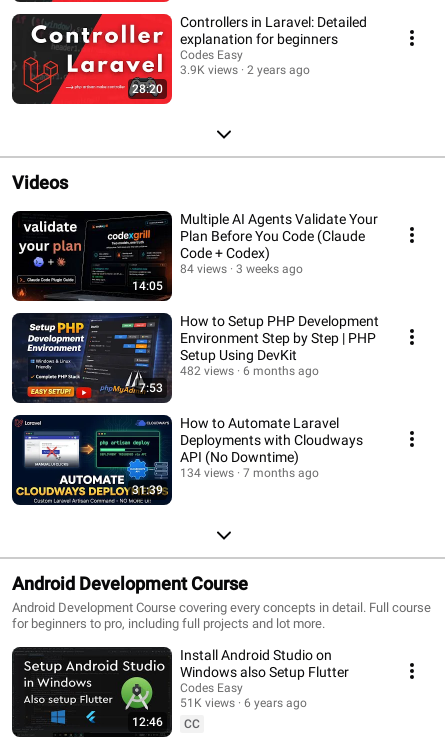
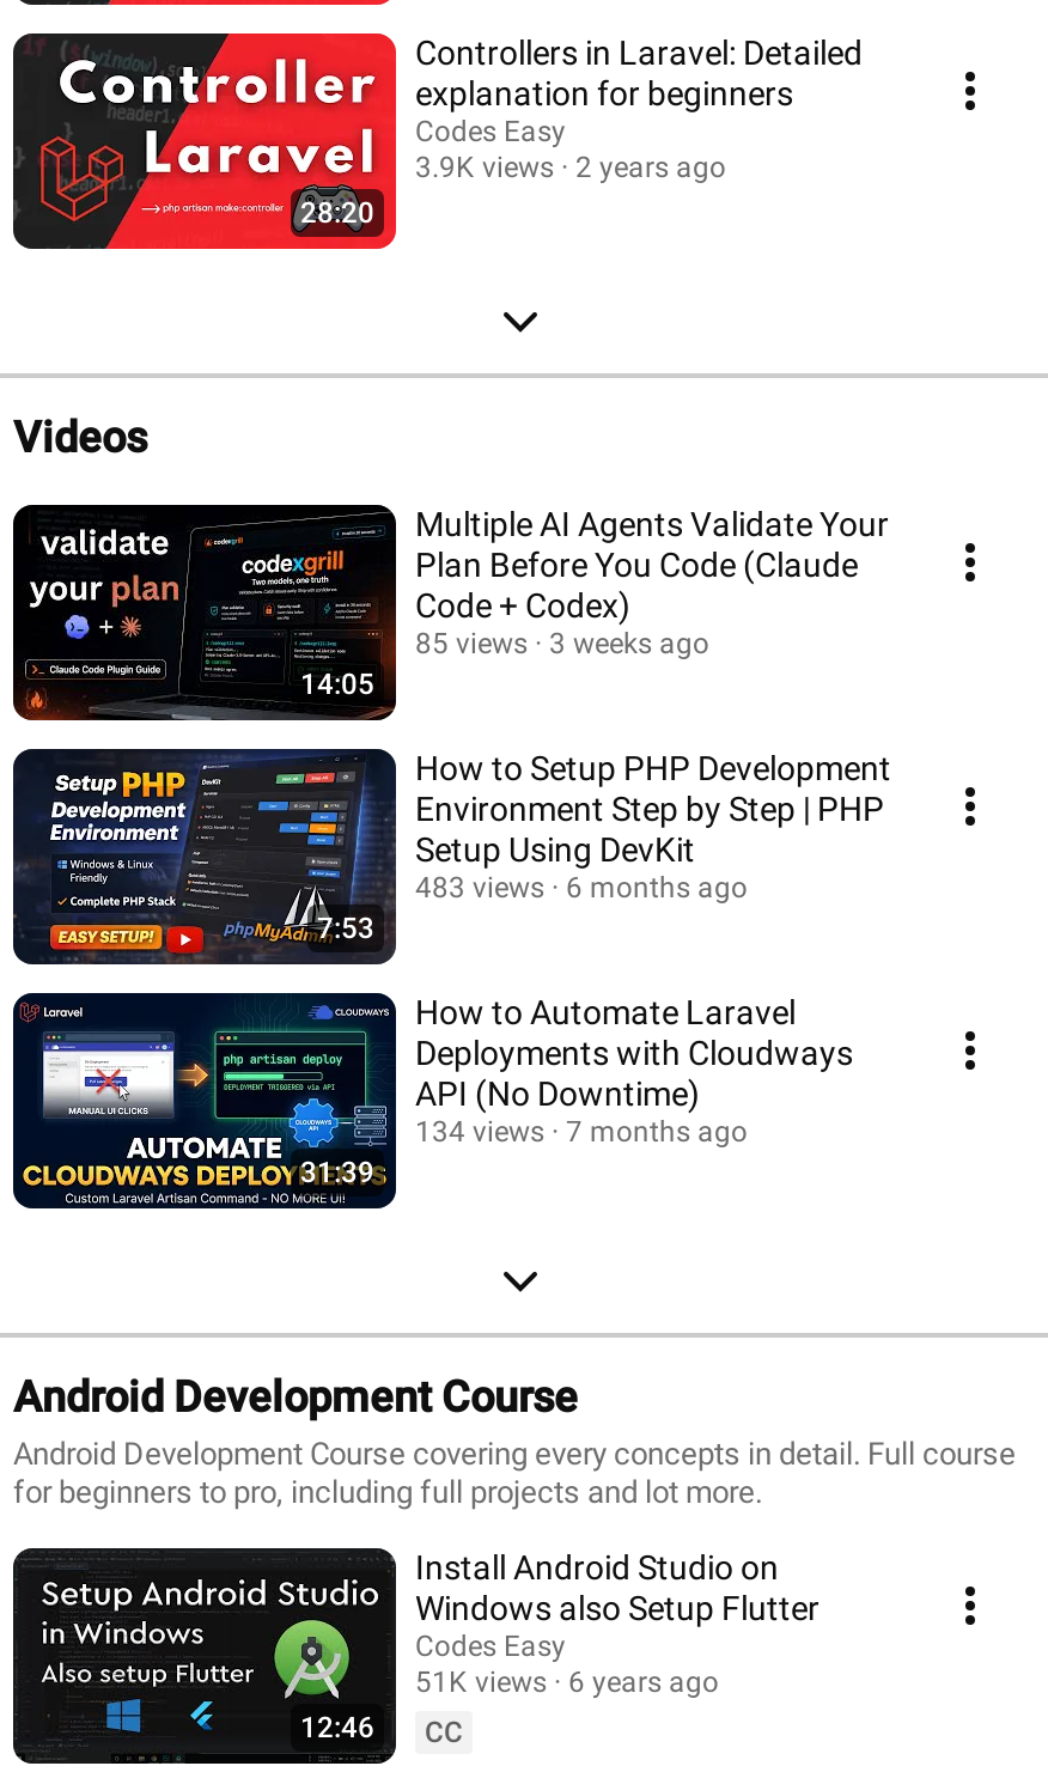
- 84 views 3 weeks ago
+ 85 views 3 weeks ago

- 482 views 6 months ago
+ 483 views 6 months ago
